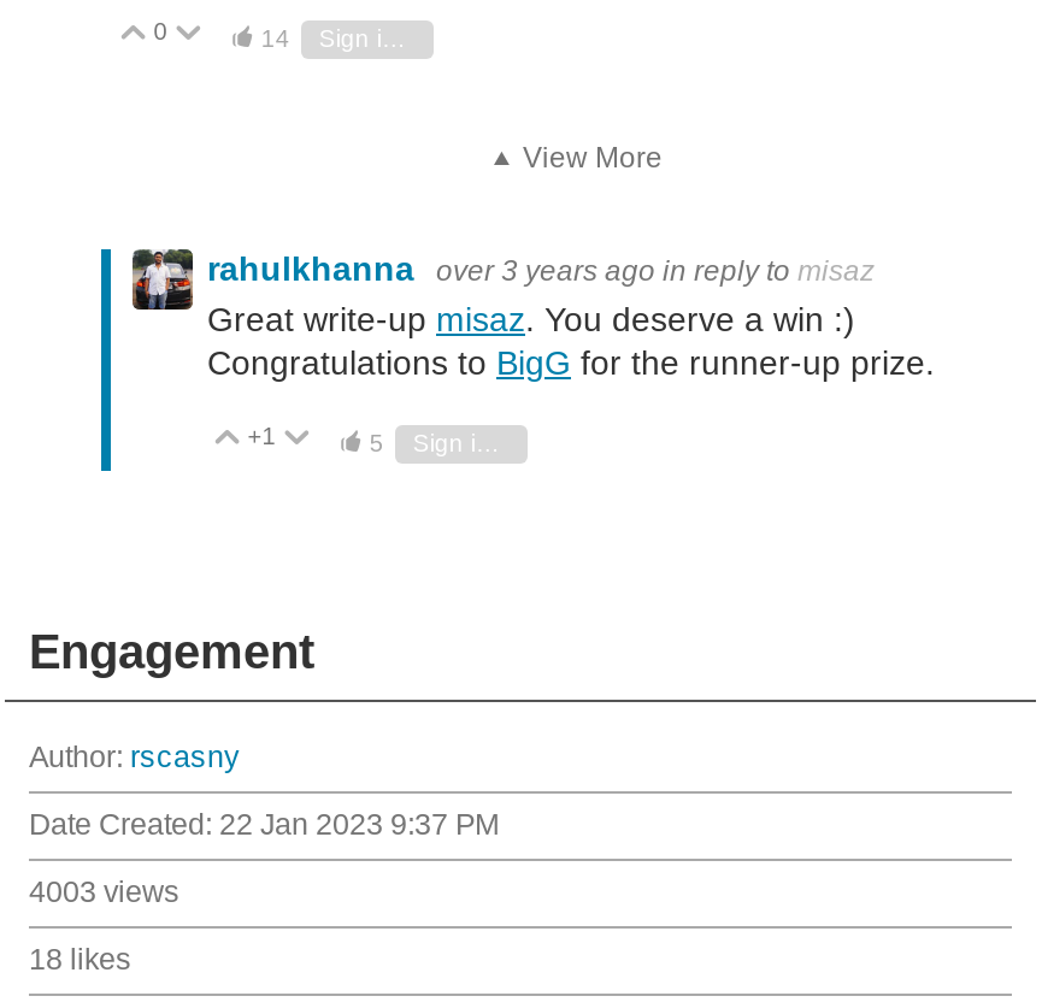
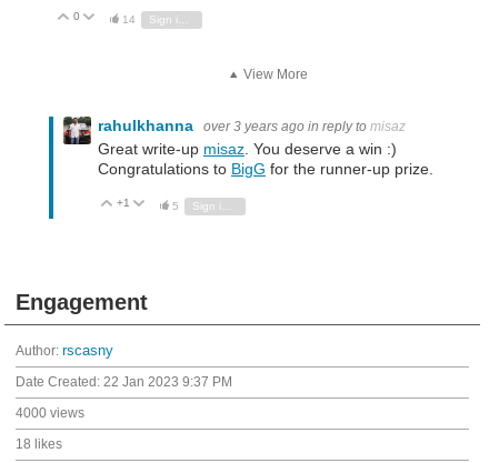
- 4003 views
+ 4000 views
